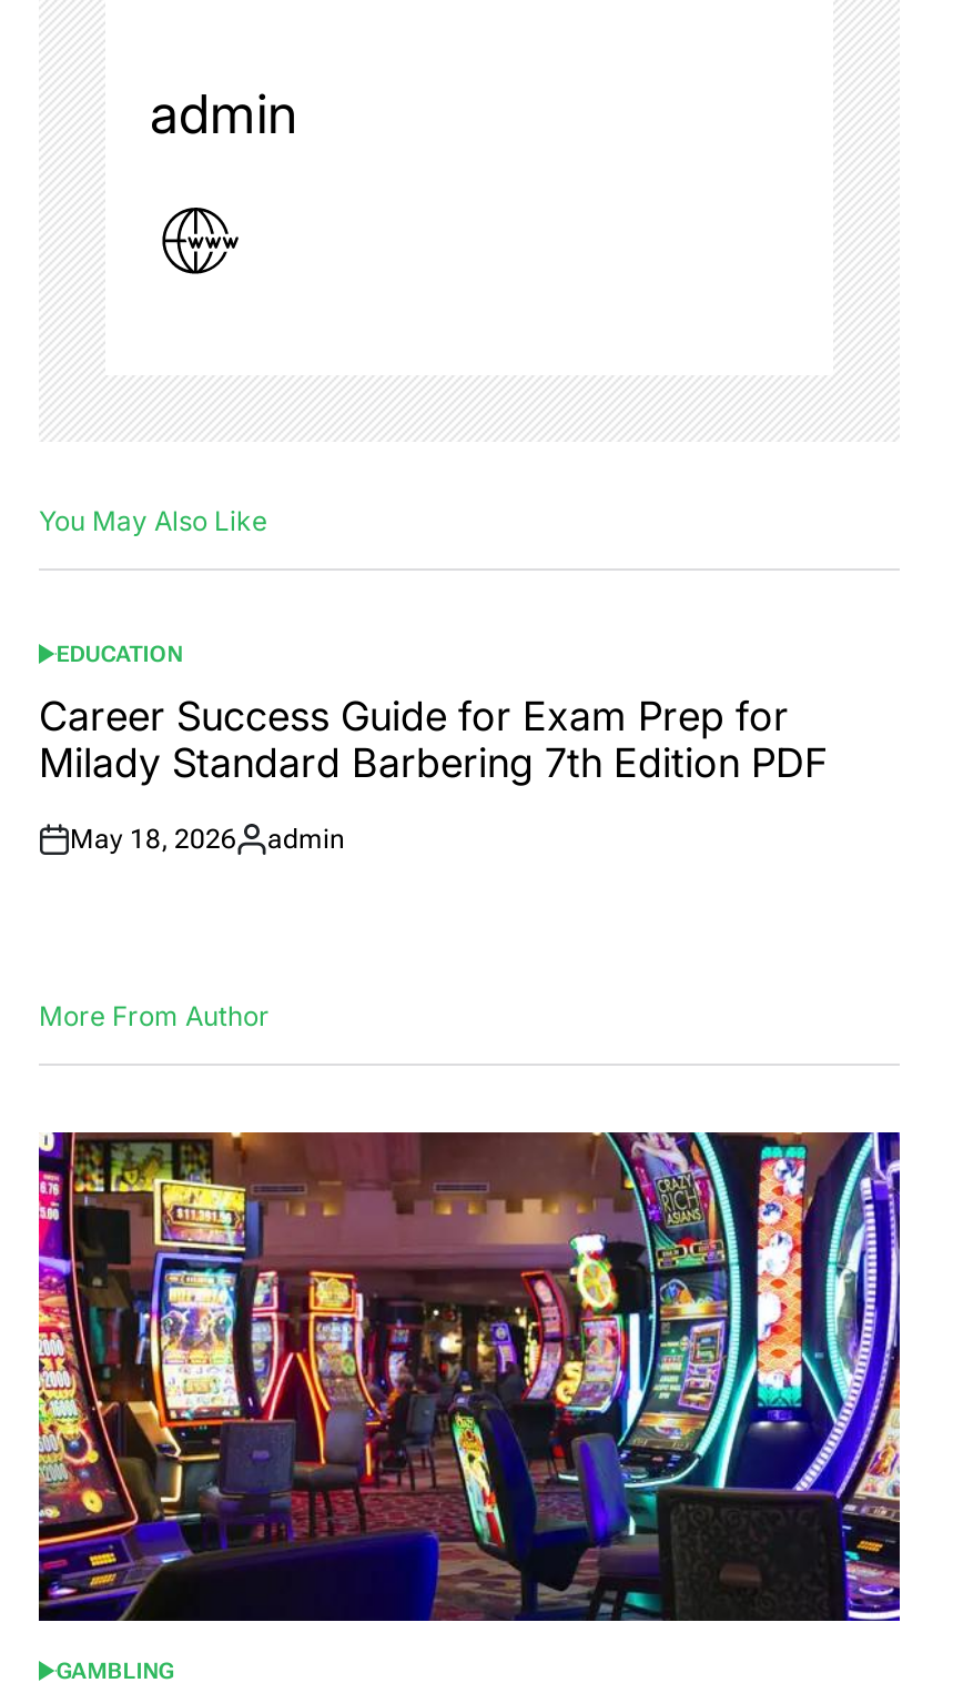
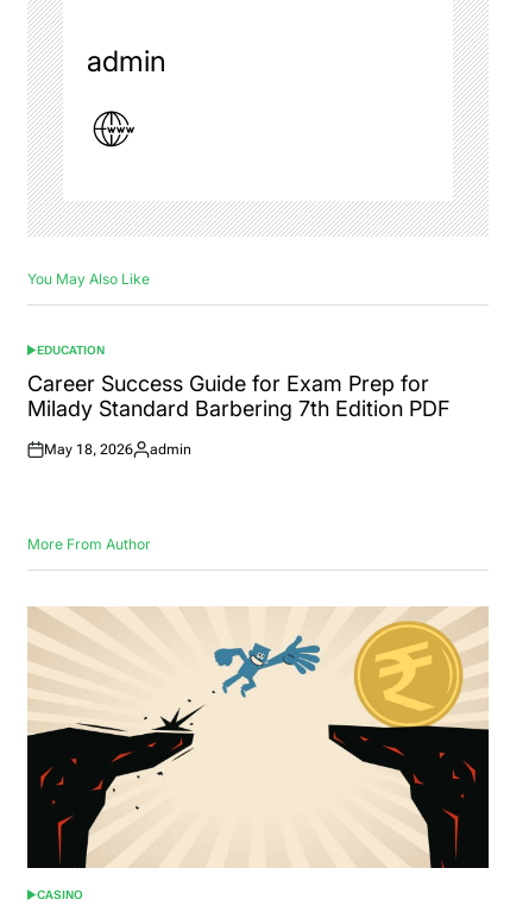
- [image]
- GAMBLING
+ [image]
+ CASINO
